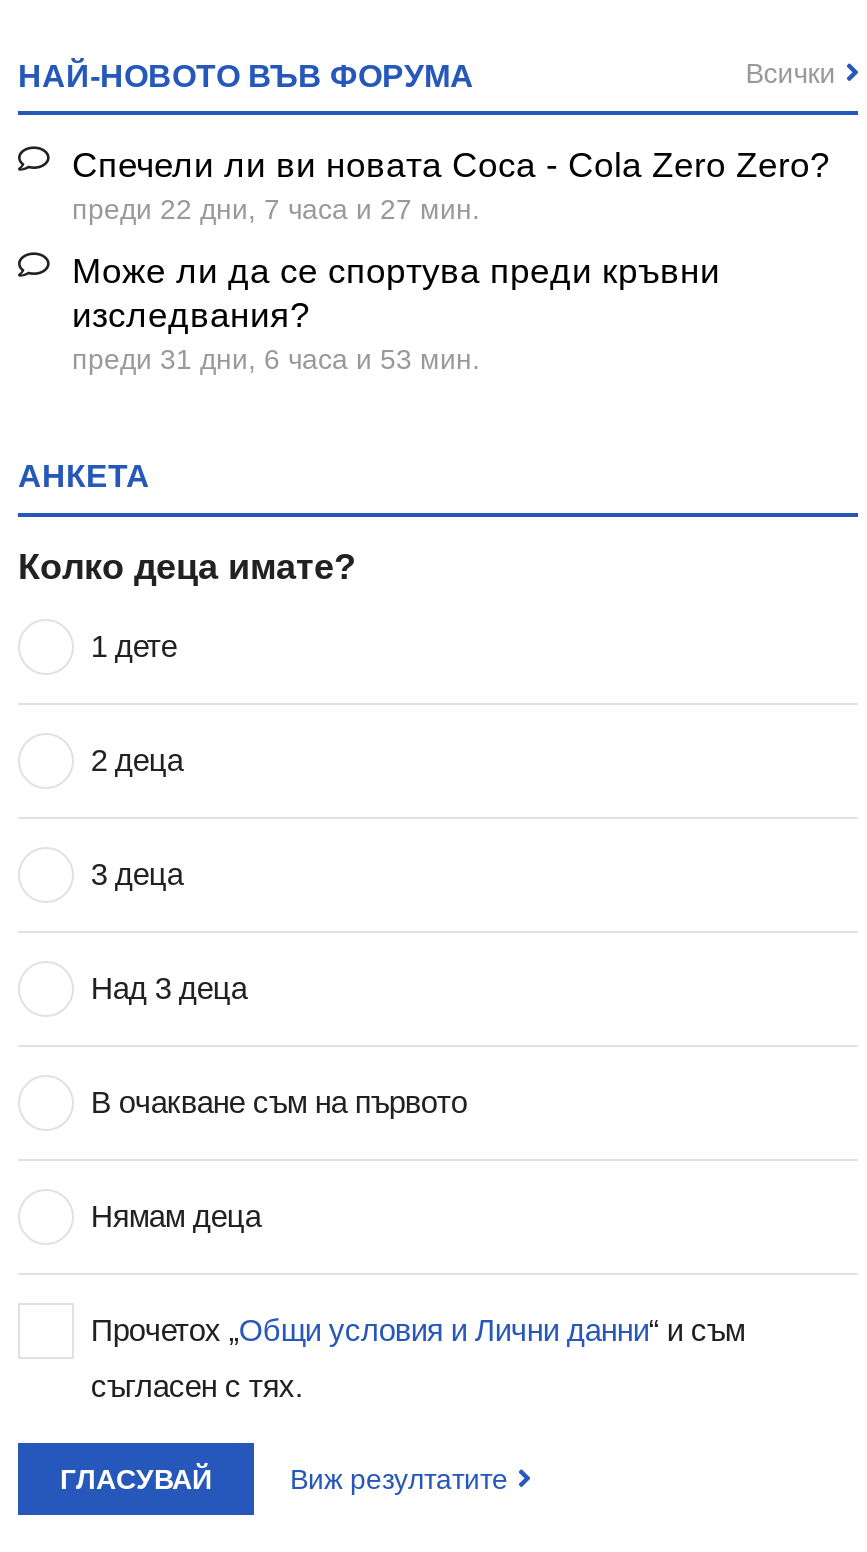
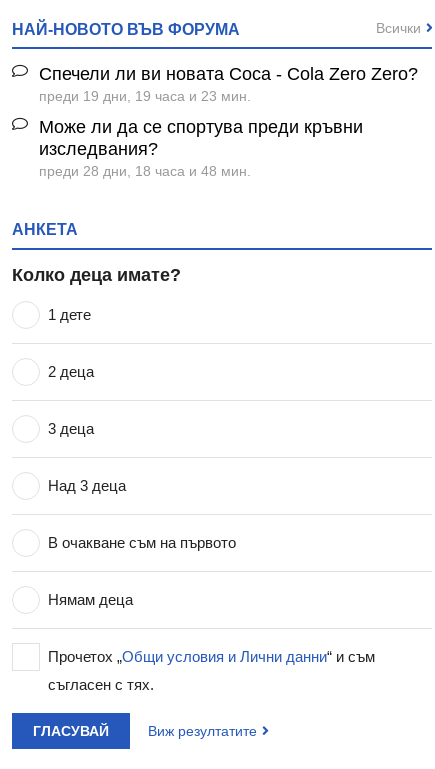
- преди 22 дни, 7 часа и 27 мин.
+ преди 19 дни, 19 часа и 23 мин.

- преди 31 дни, 6 часа и 53 мин.
+ преди 28 дни, 18 часа и 48 мин.
